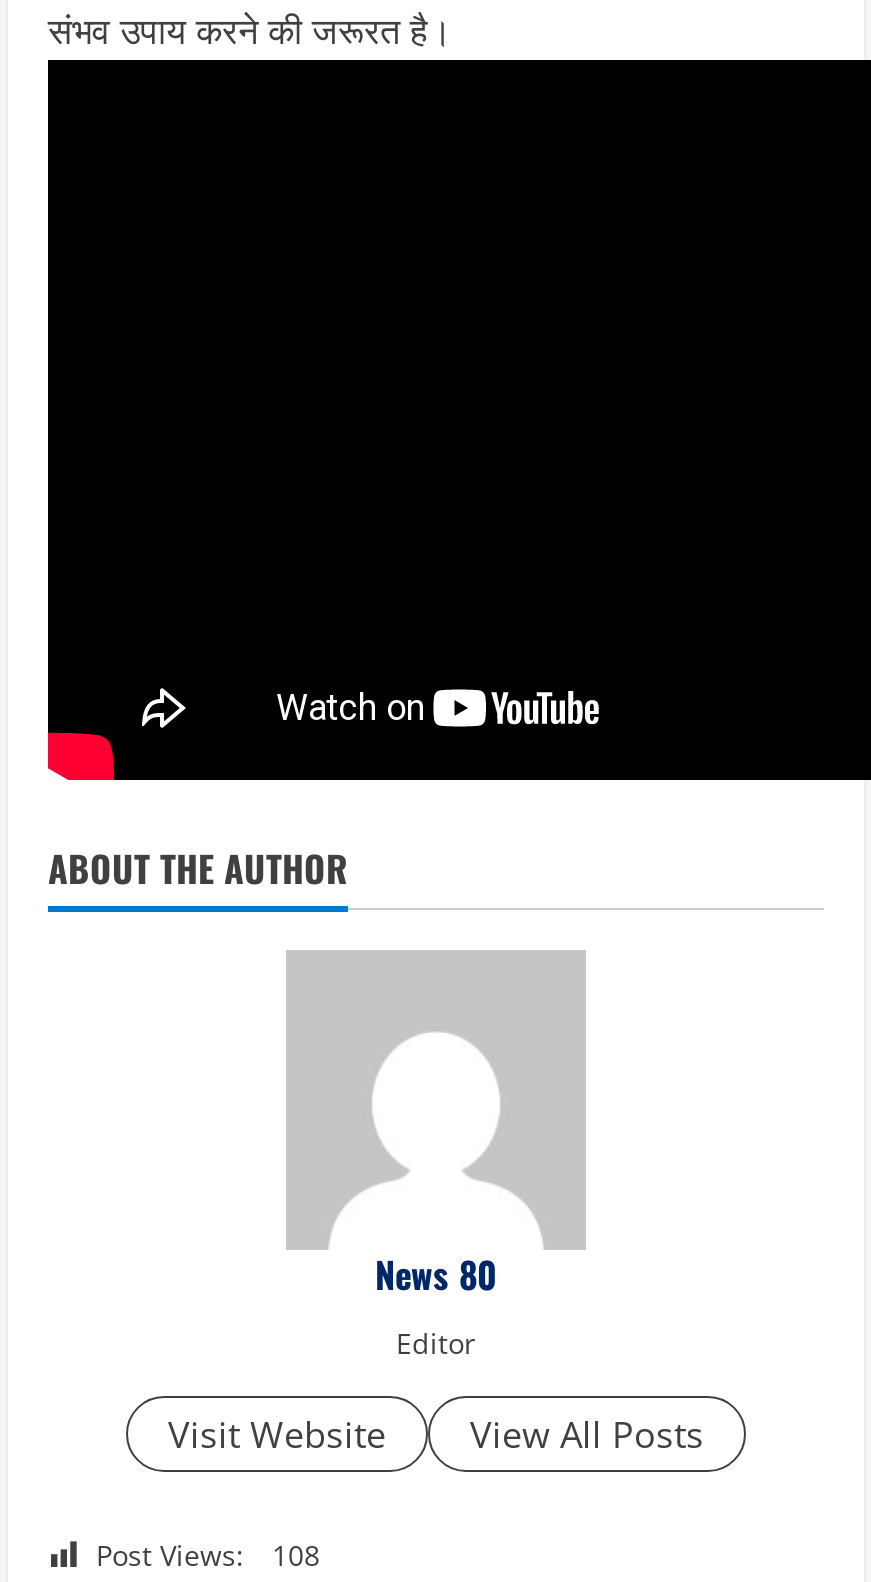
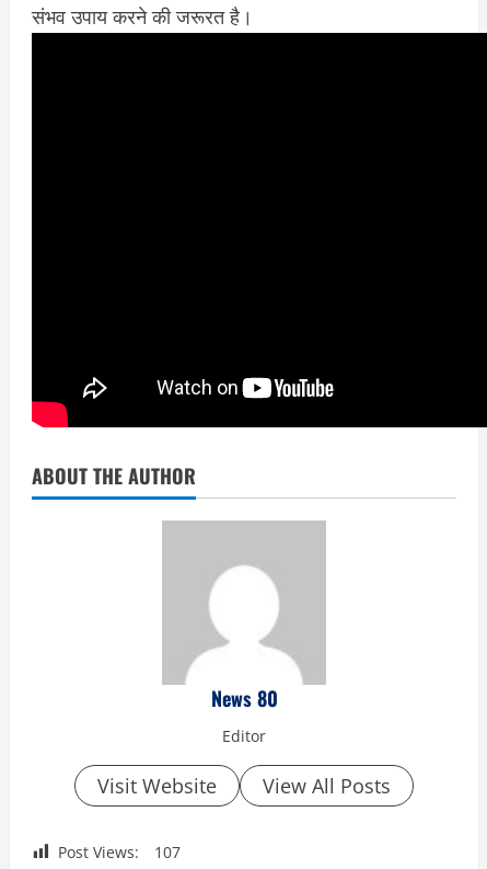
- Post Views: 108
+ Post Views: 107
